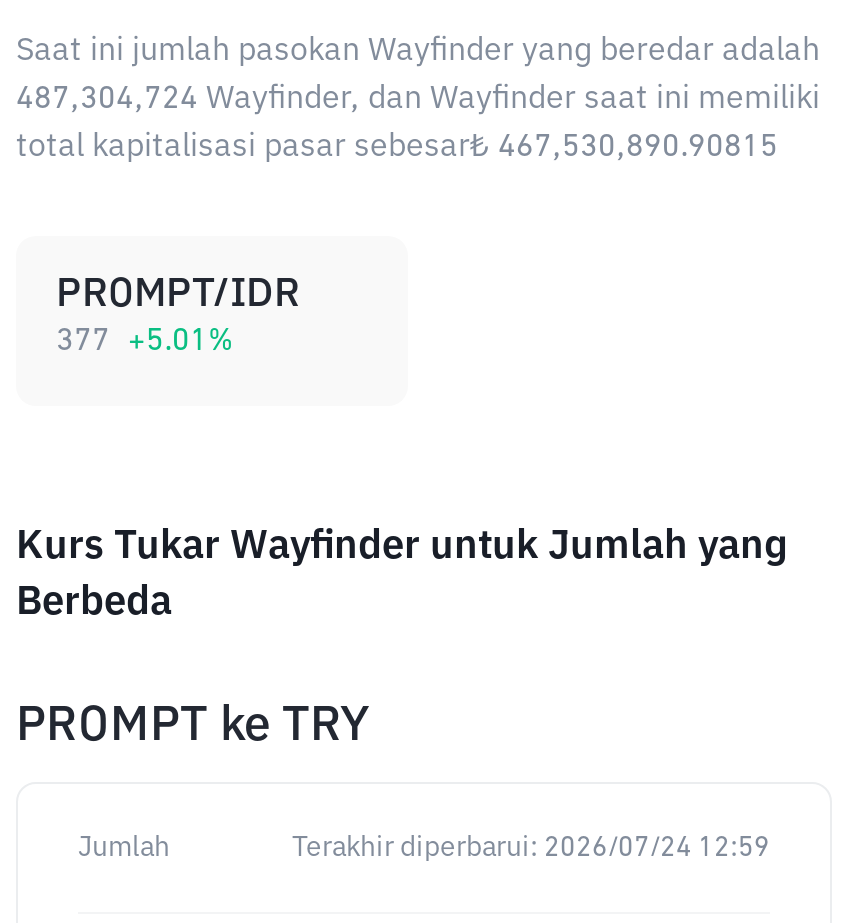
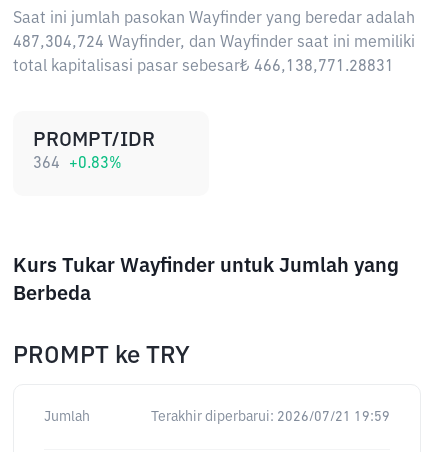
- total kapitalisasi pasar sebesar₺ 467,530,890.90815
+ total kapitalisasi pasar sebesar₺ 466,138,771.28831

- 377 +5.01%
+ 364 +0.83%

- Terakhir diperbarui: 2026/07/24 12:59
+ Terakhir diperbarui: 2026/07/21 19:59
